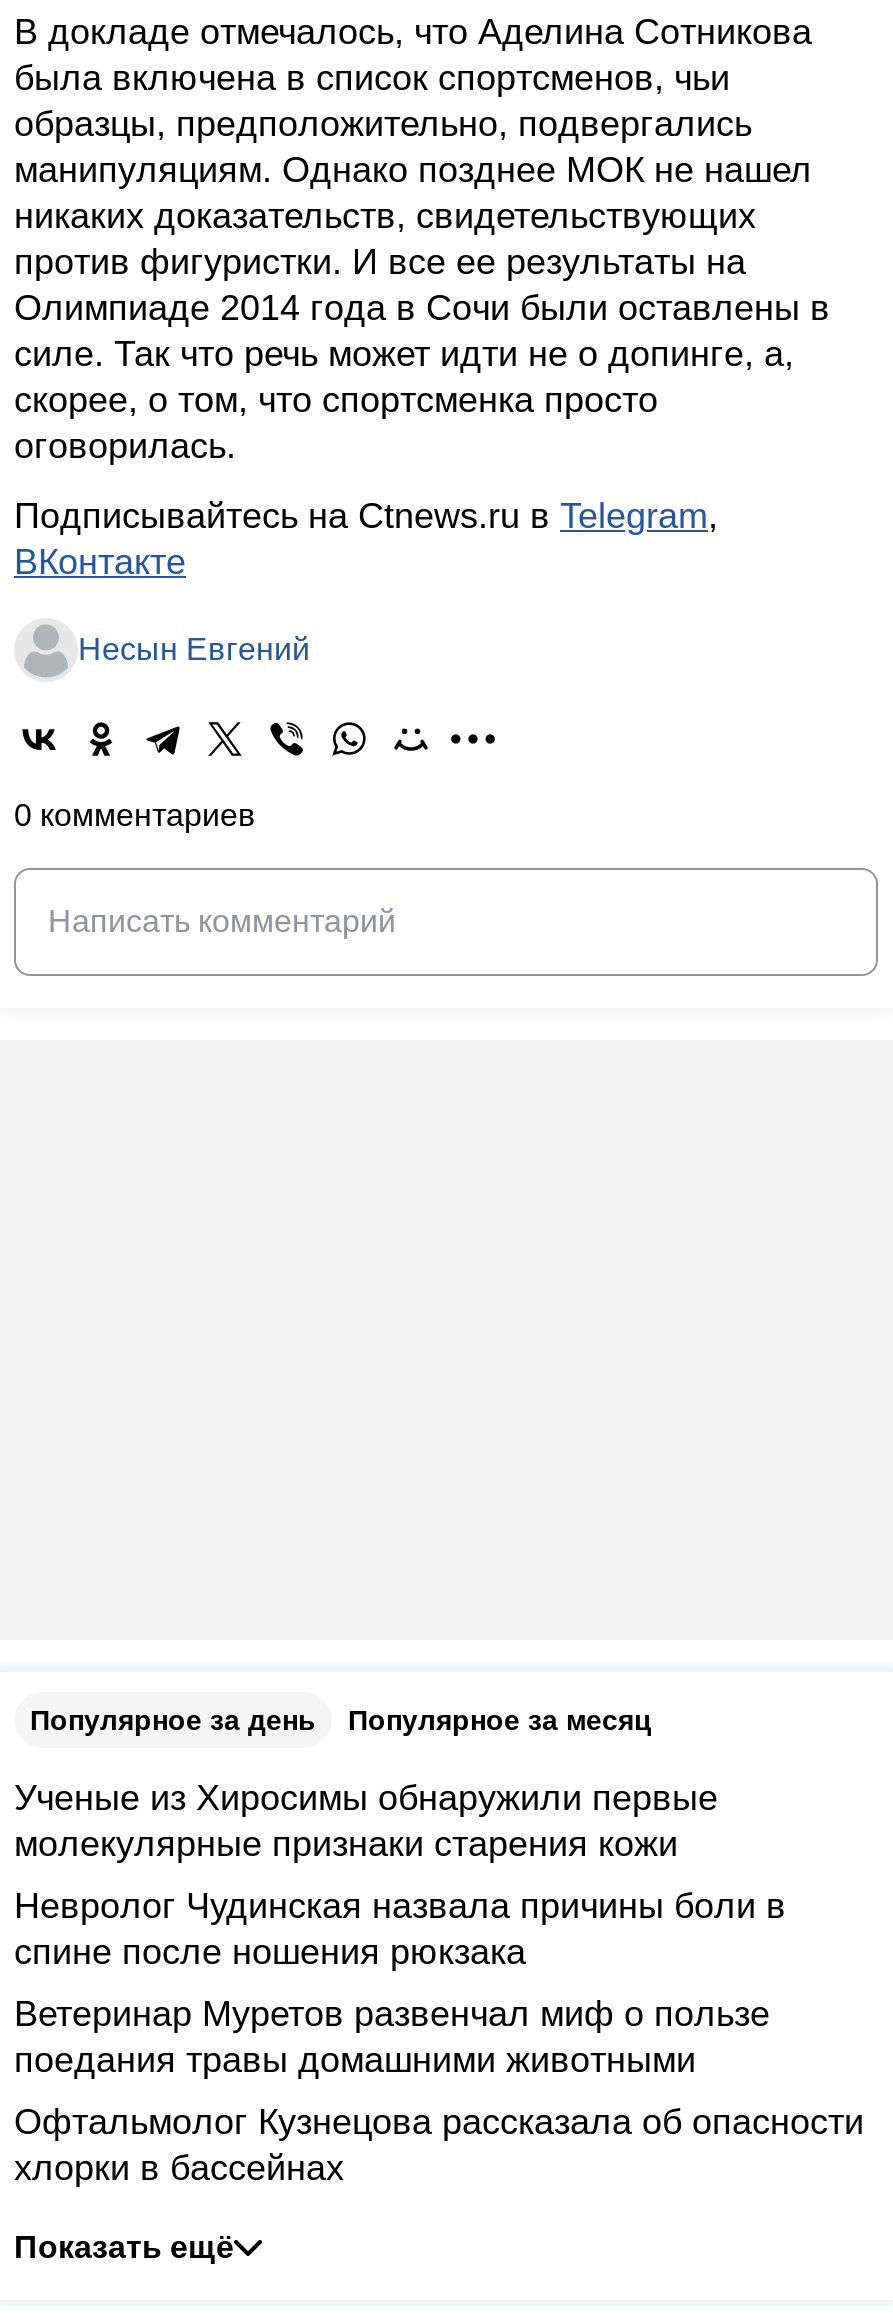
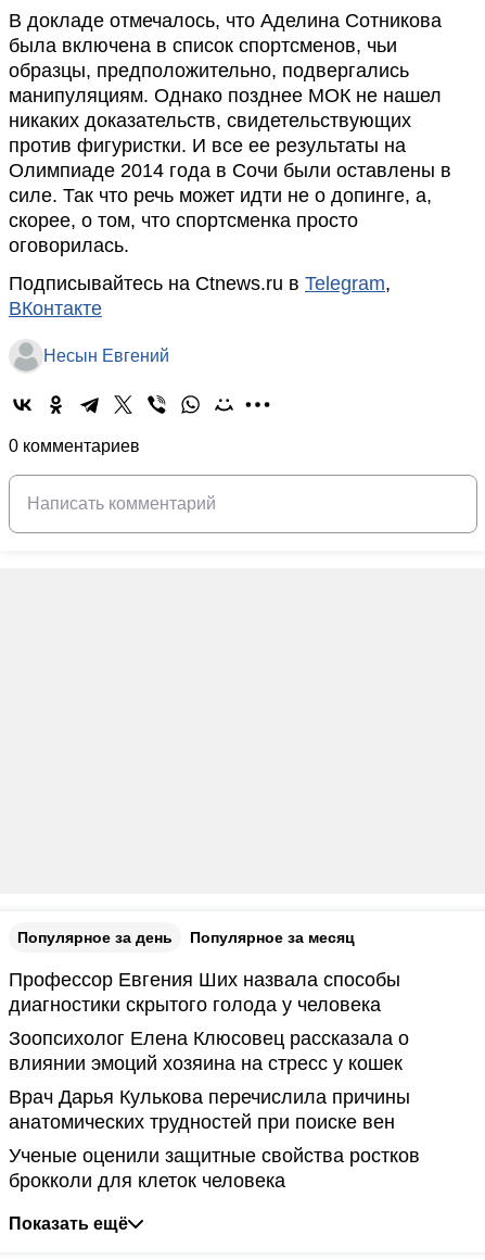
- Ученые из Хиросимы обнаружили первые
- молекулярные признаки старения кожи
+ Профессор Евгения Ших назвала способы
+ диагностики скрытого голода у человека

- Невролог Чудинская назвала причины боли в
- спине после ношения рюкзака
+ Зоопсихолог Елена Клюсовец рассказала о
+ влиянии эмоций хозяина на стресс у кошек

- Ветеринар Муретов развенчал миф о пользе
- поедания травы домашними животными
+ Врач Дарья Кулькова перечислила причины
+ анатомических трудностей при поиске вен

- Офтальмолог Кузнецова рассказала об опасности
- хлорки в бассейнах
+ Ученые оценили защитные свойства ростков
+ брокколи для клеток человека
